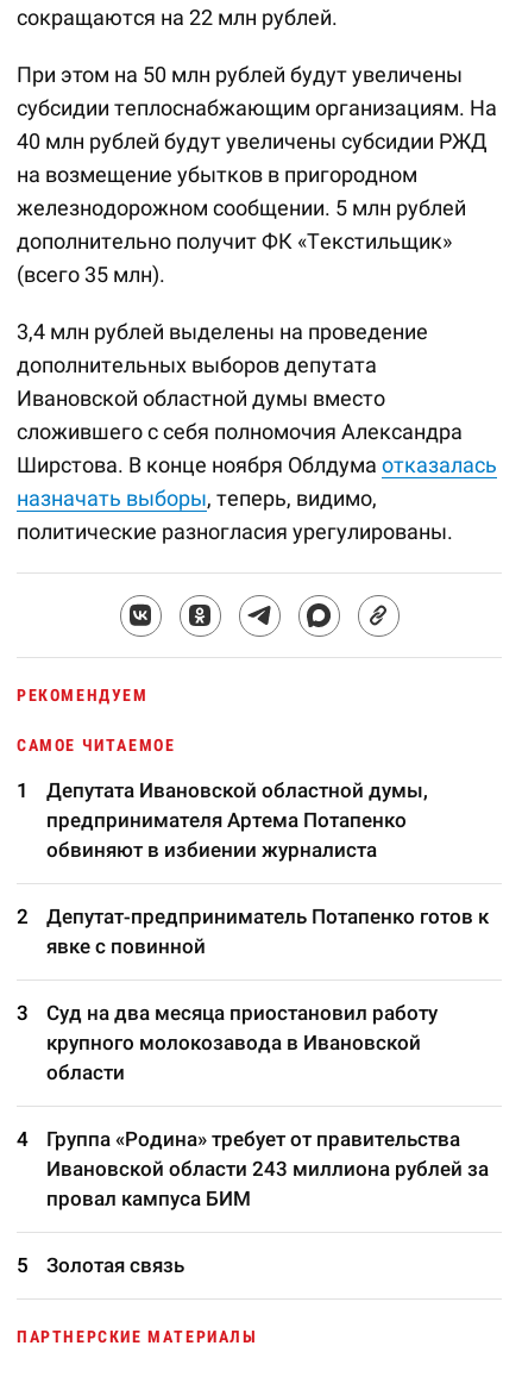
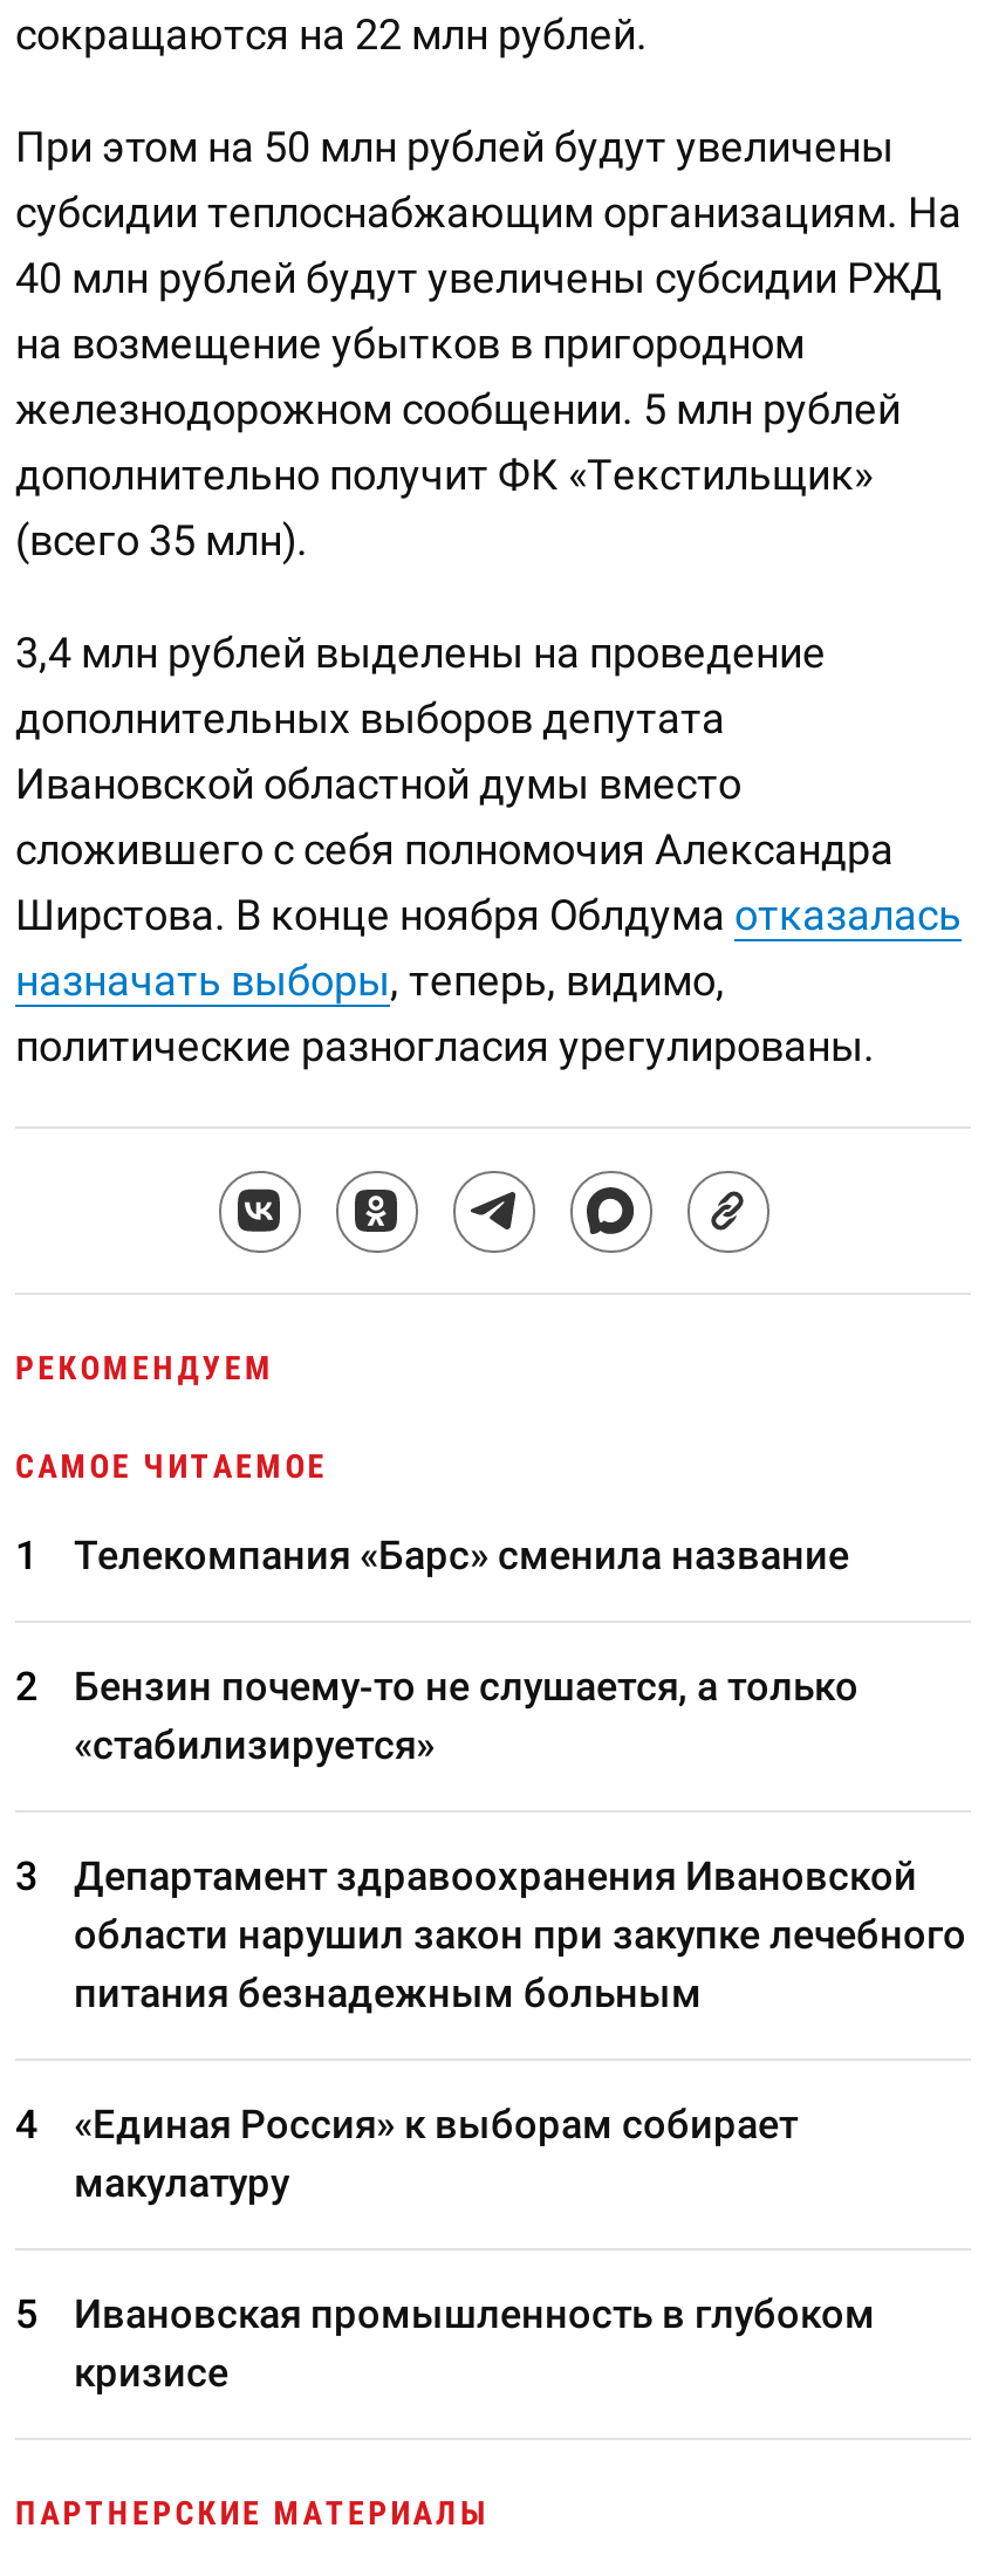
- Депутата Ивановской областной думы,
- предпринимателя Артема Потапенко
- обвиняют в избиении журналиста
+ Телекомпания «Барс» сменила название

- Депутат-предприниматель Потапенко готов к
- явке с повинной
+ Бензин почему-то не слушается, а только
+ «стабилизируется»

- Суд на два месяца приостановил работу
- крупного молокозавода в Ивановской
- области
+ Департамент здравоохранения Ивановской
+ области нарушил закон при закупке лечебного
+ питания безнадежным больным

- Группа «Родина» требует от правительства
- Ивановской области 243 миллиона рублей за
- провал кампуса БИМ
+ «Единая Россия» к выборам собирает
+ макулатуру

- Золотая связь
+ Ивановская промышленность в глубоком
+ кризисе
